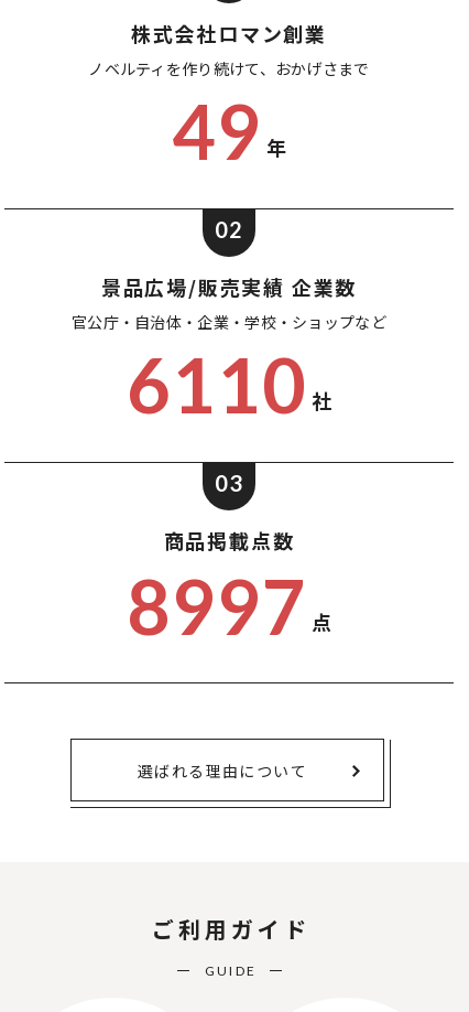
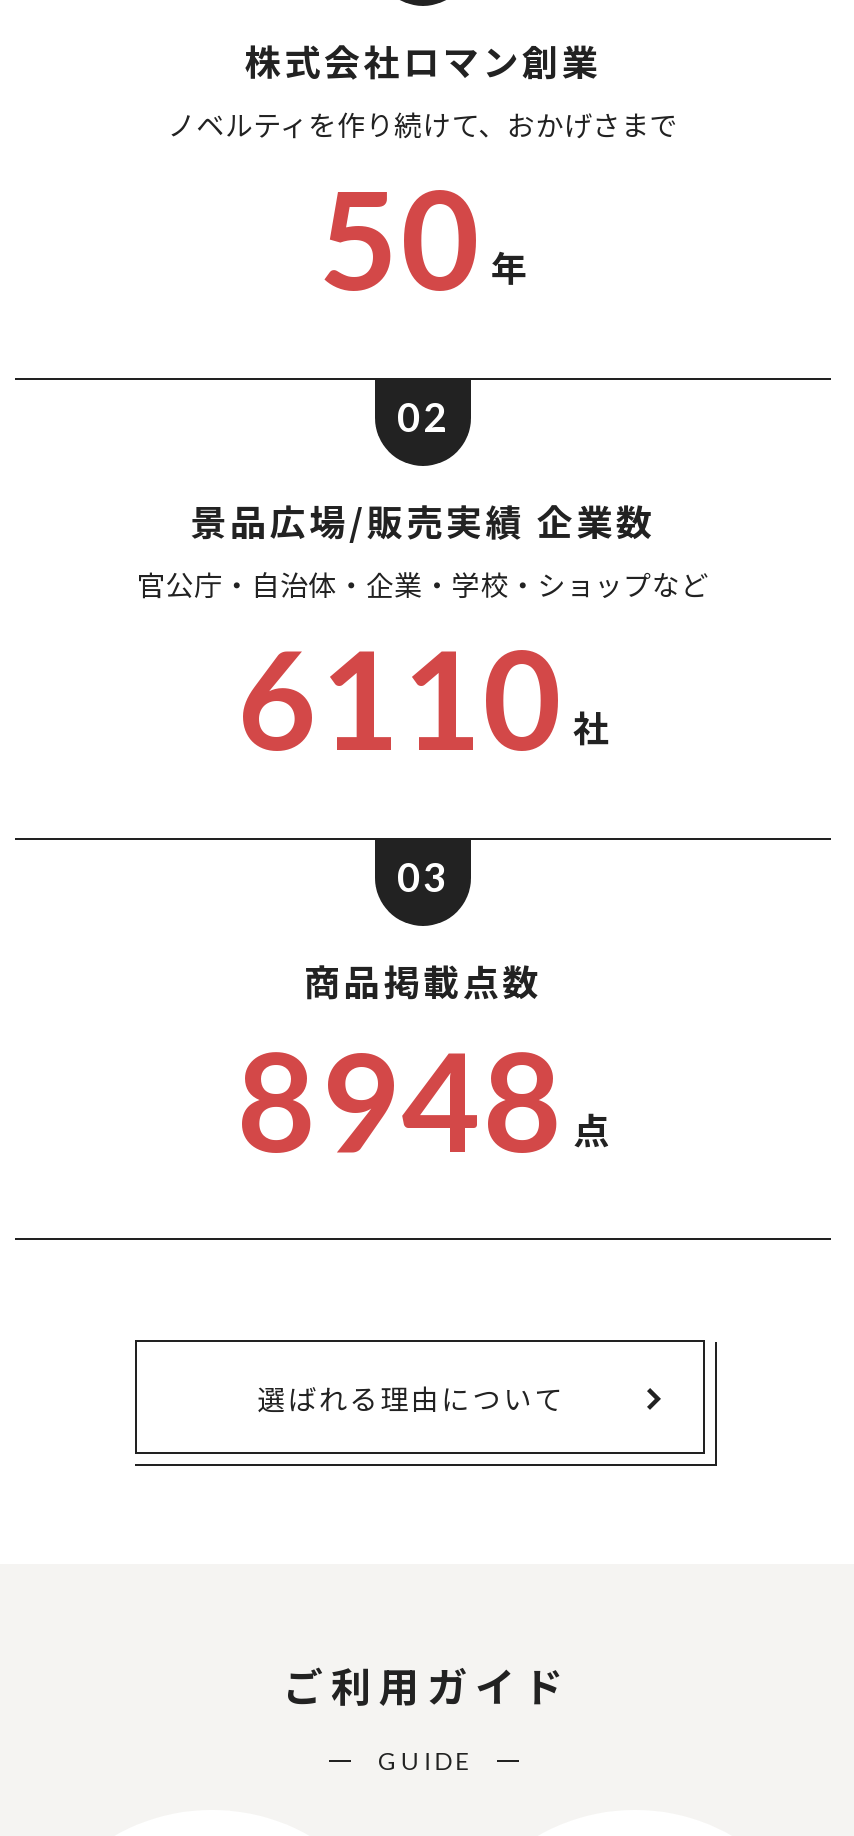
- 49 年
+ 50 年

- 8997 点
+ 8948 点
